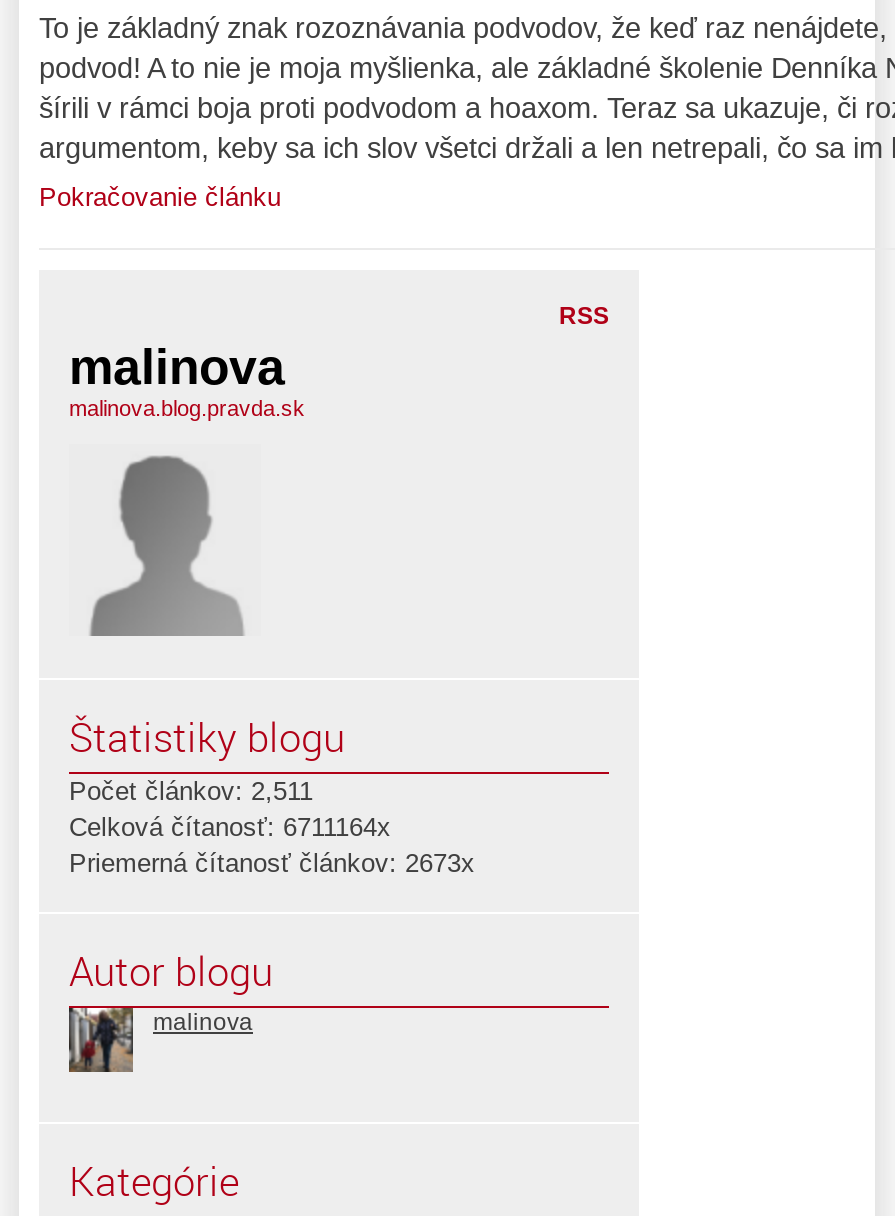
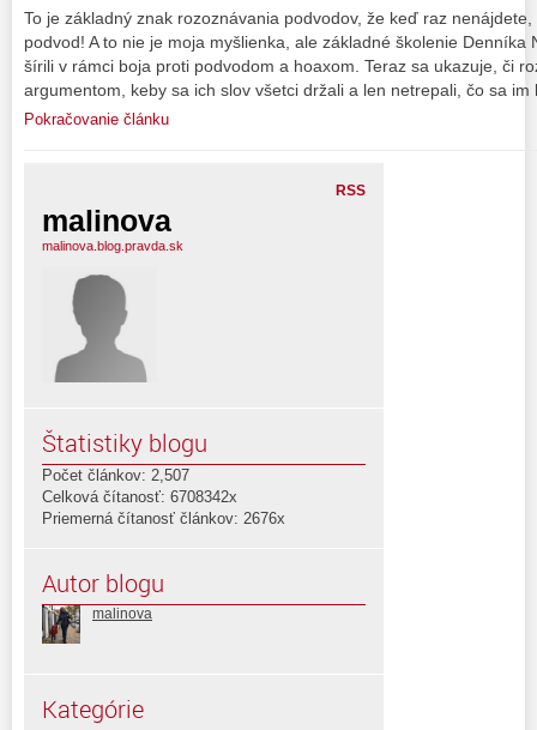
- Počet článkov: 2,511
+ Počet článkov: 2,507

- Celková čítanosť: 6711164x
+ Celková čítanosť: 6708342x

- Priemerná čítanosť článkov: 2673x
+ Priemerná čítanosť článkov: 2676x
